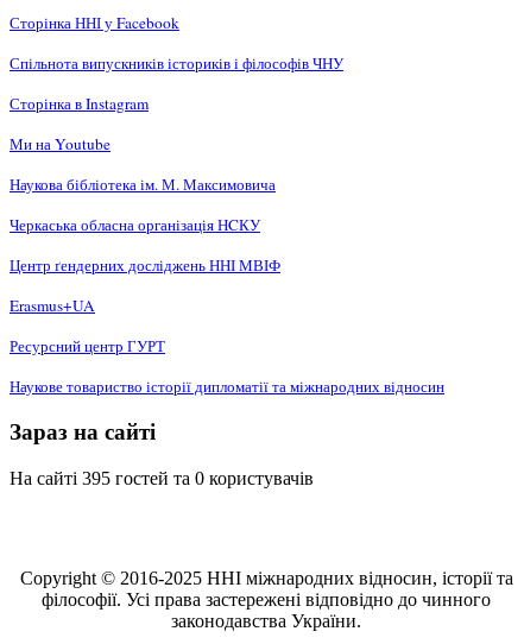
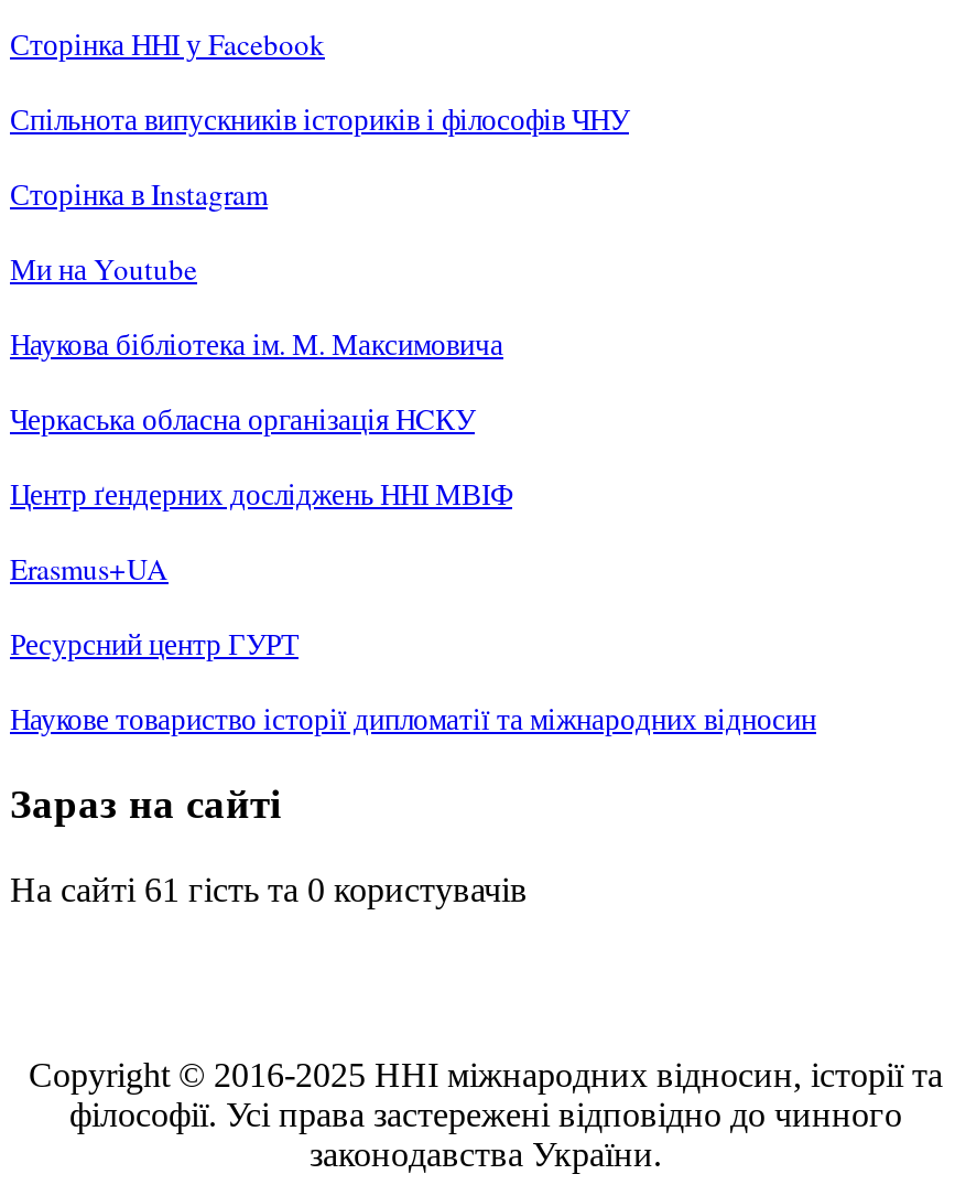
- На сайті 395 гостей та 0 користувачів
+ На сайті 61 гість та 0 користувачів
